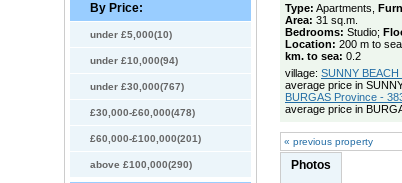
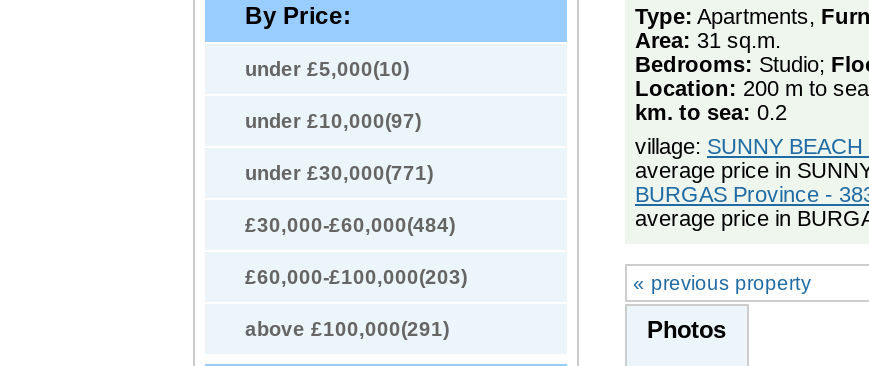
- under £10,000(94)
+ under £10,000(97)

- under £30,000(767)
+ under £30,000(771)

- £30,000-£60,000(478)
+ £30,000-£60,000(484)

- £60,000-£100,000(201)
+ £60,000-£100,000(203)

- above £100,000(290)
+ above £100,000(291)
